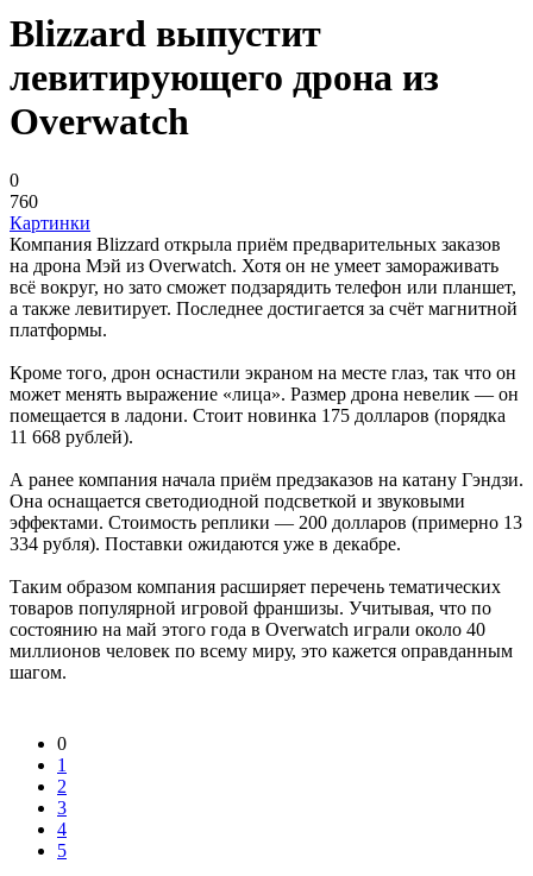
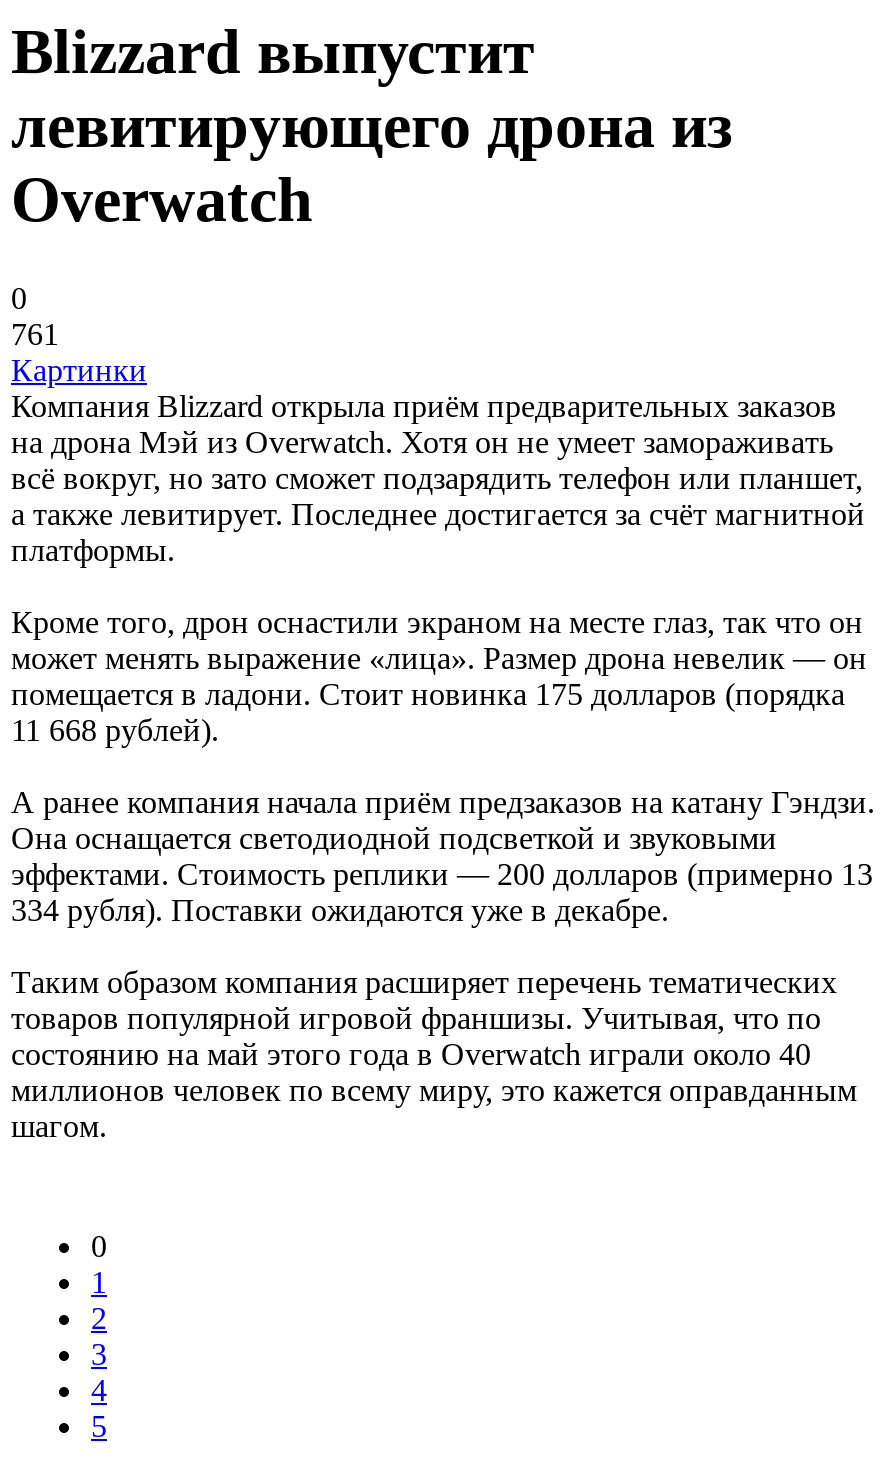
- 760
+ 761
